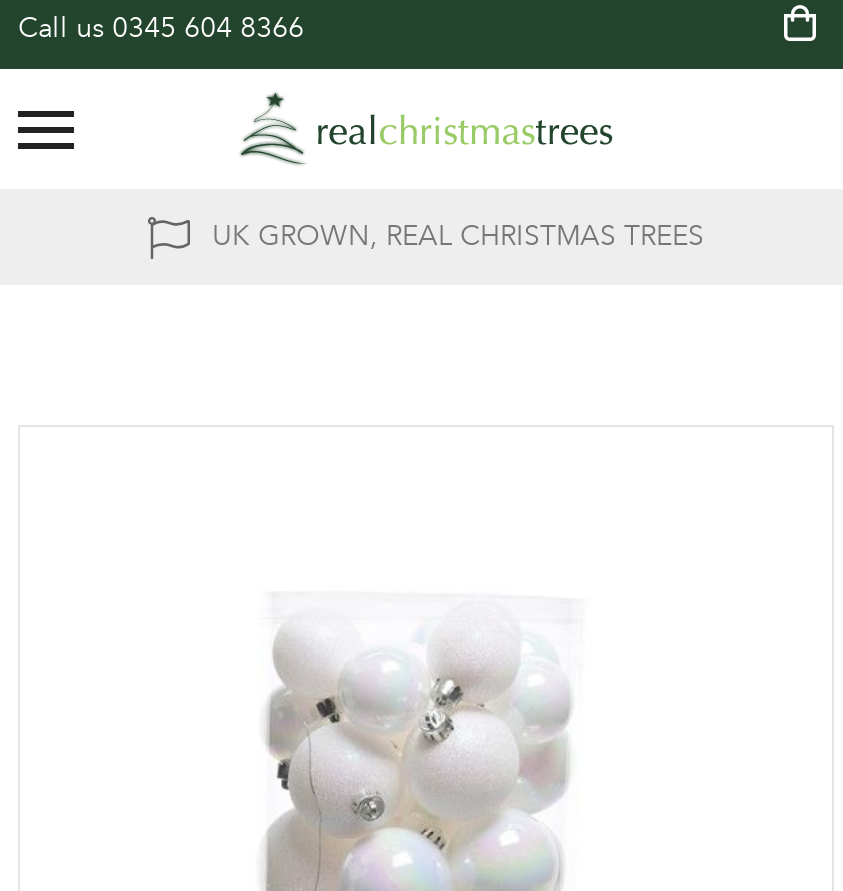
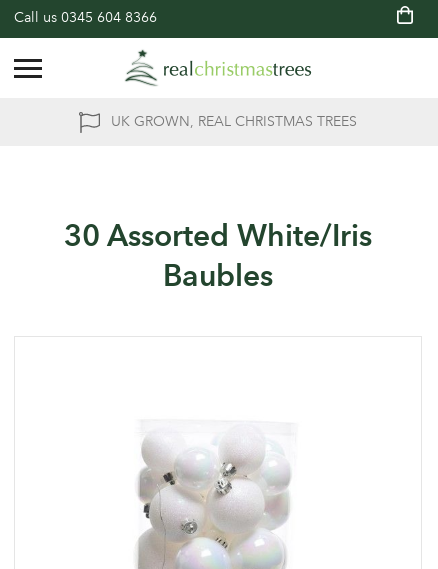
+ 30 Assorted White/Iris
+ Baubles
